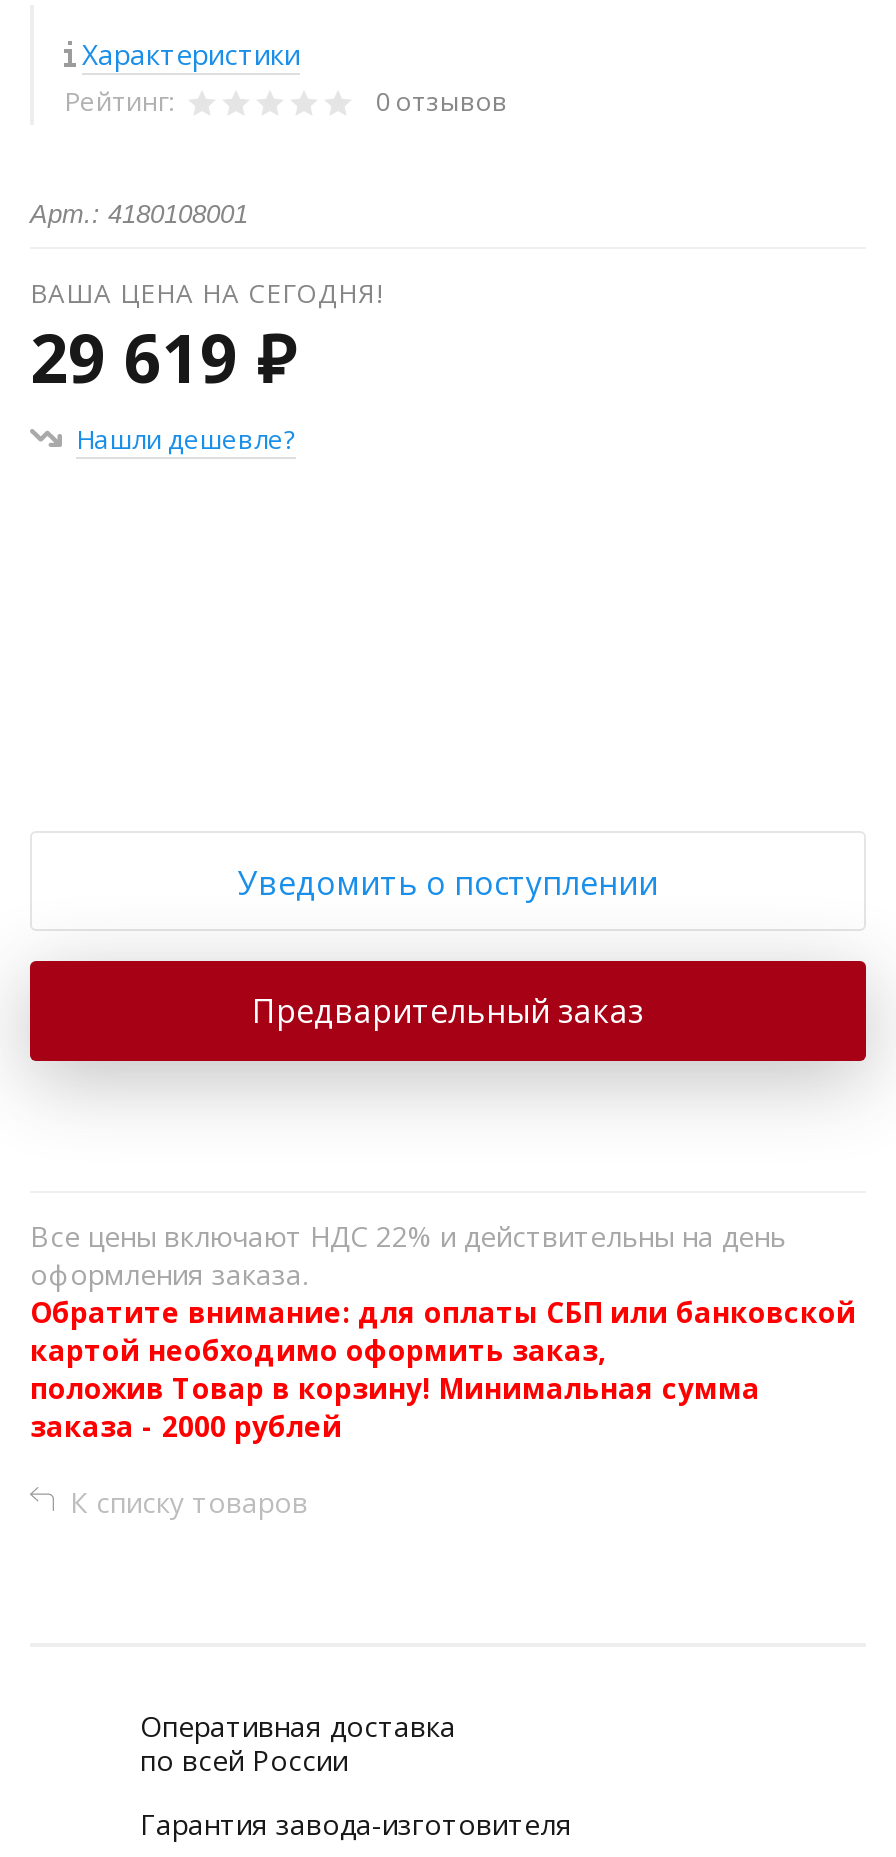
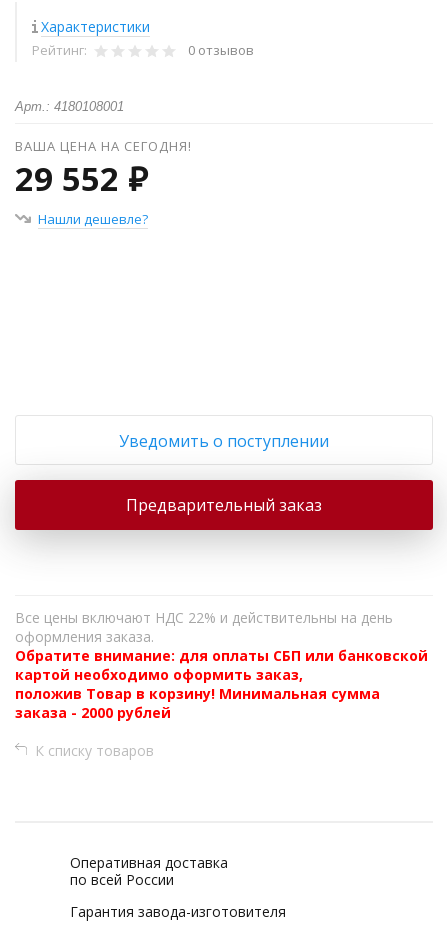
- 29 619 ₽
+ 29 552 ₽
